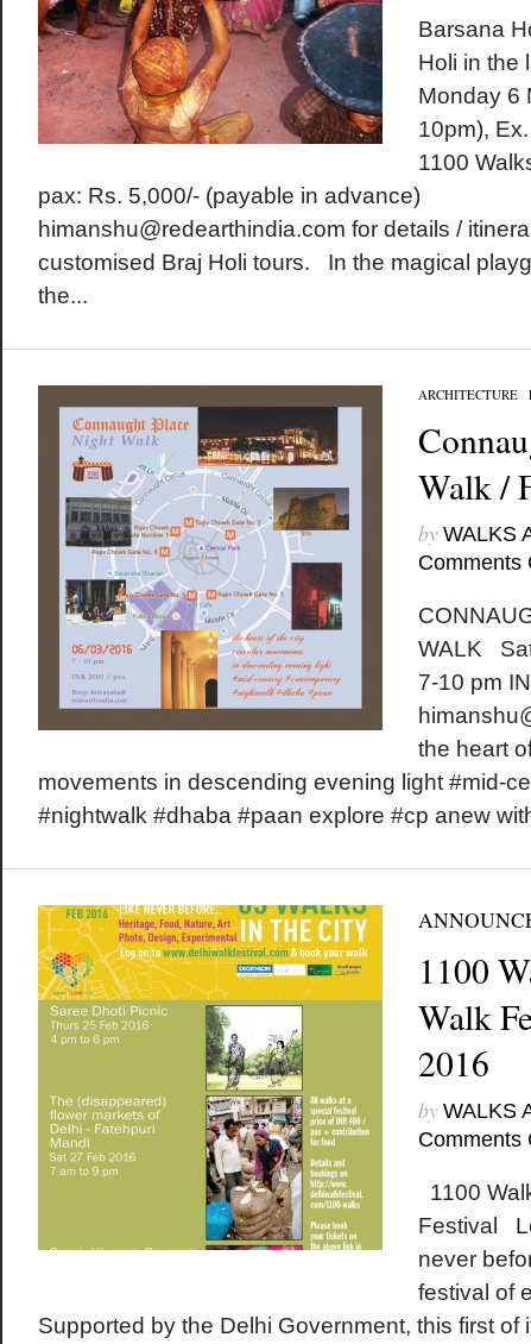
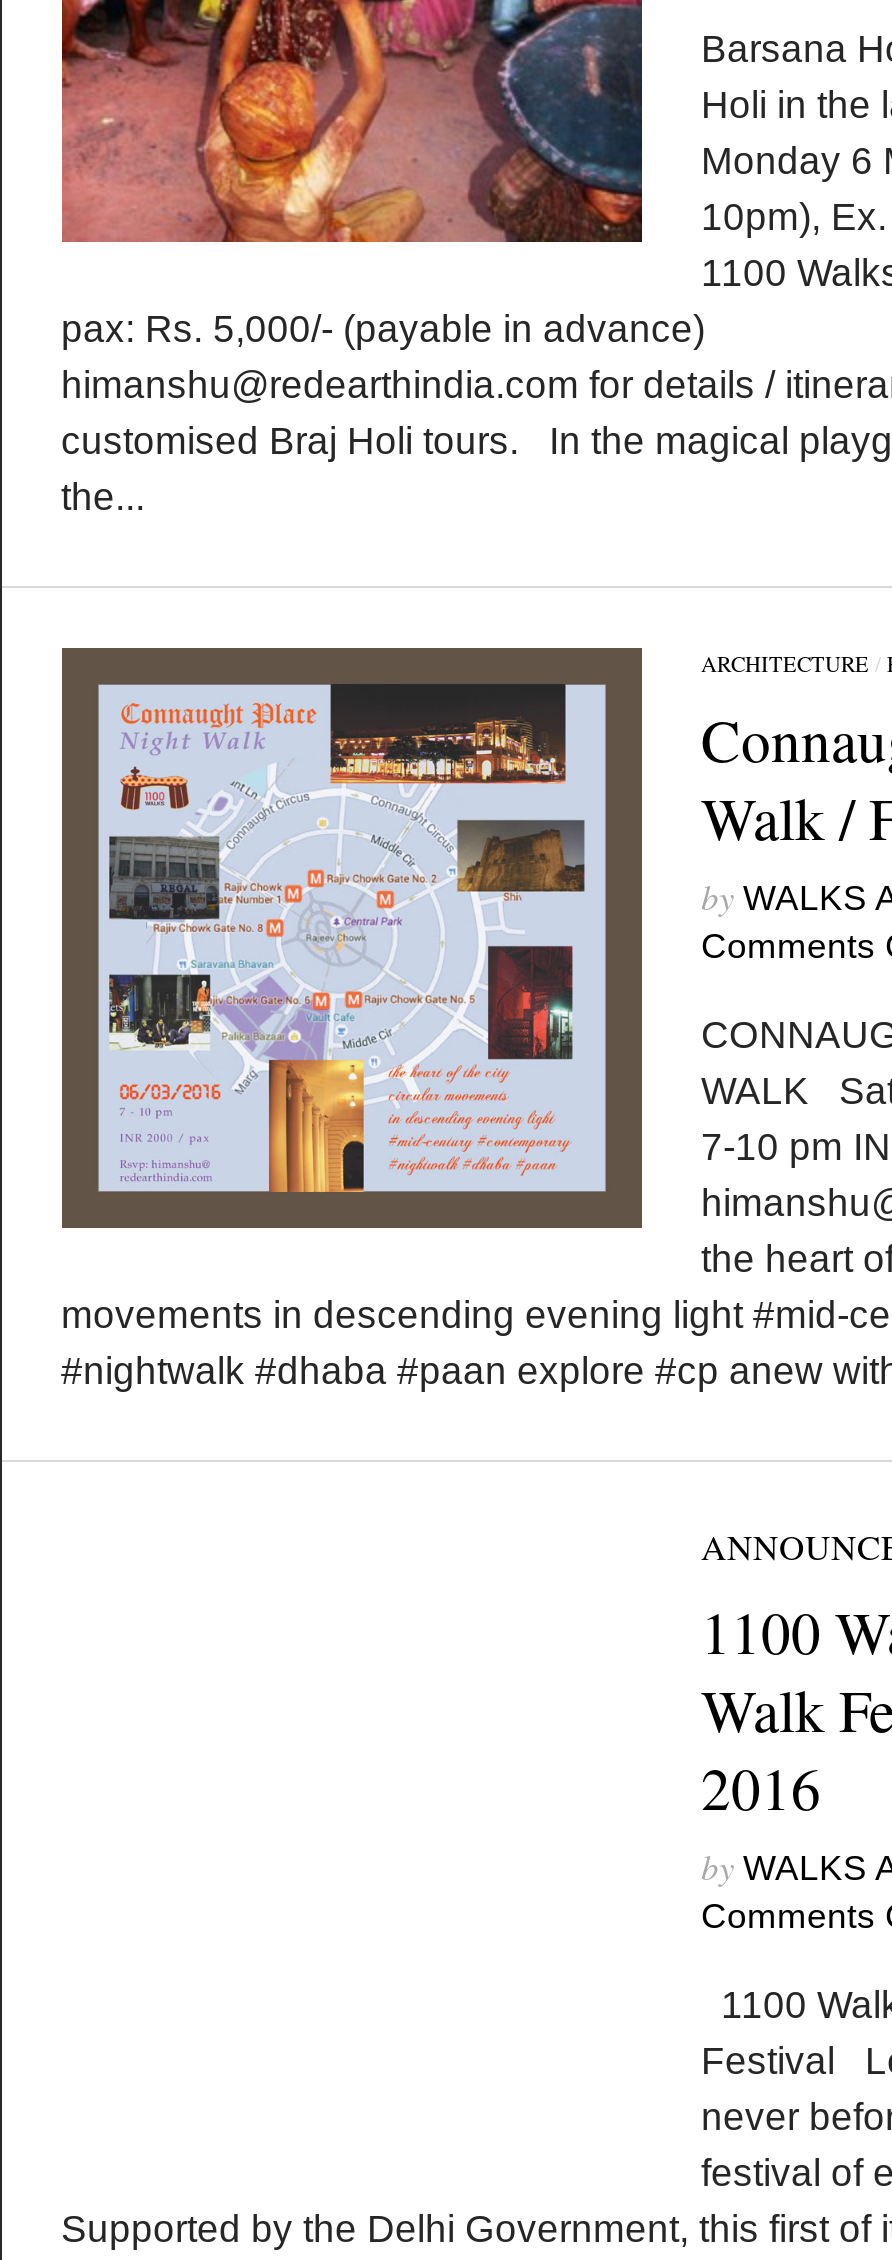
- [image]
